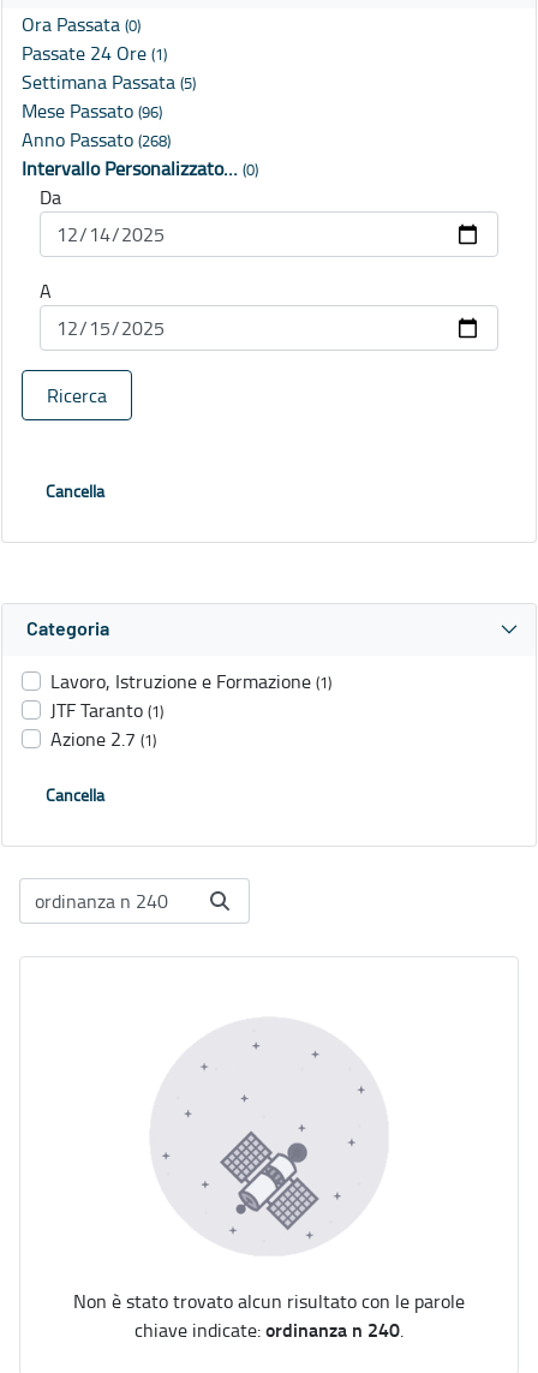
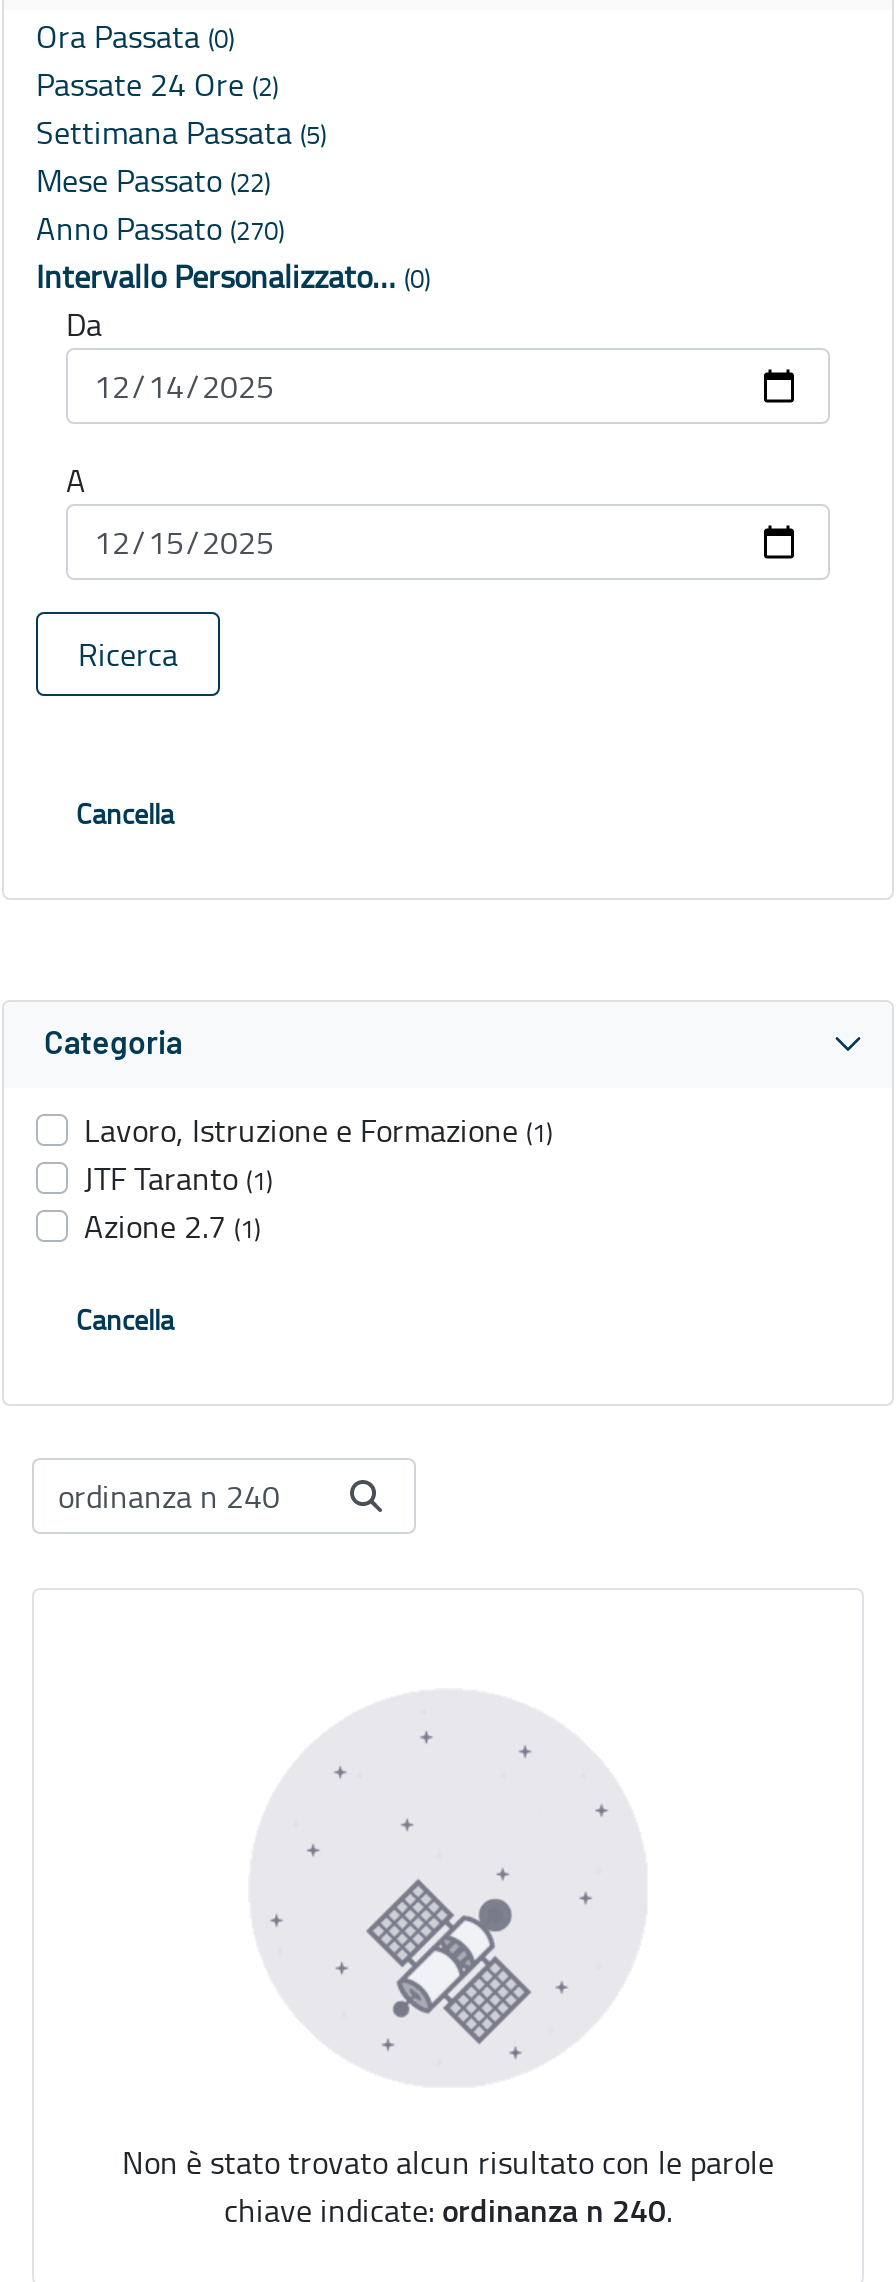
- Passate 24 Ore (1)
+ Passate 24 Ore (2)

- Mese Passato (96)
+ Mese Passato (22)

- Anno Passato (268)
+ Anno Passato (270)
